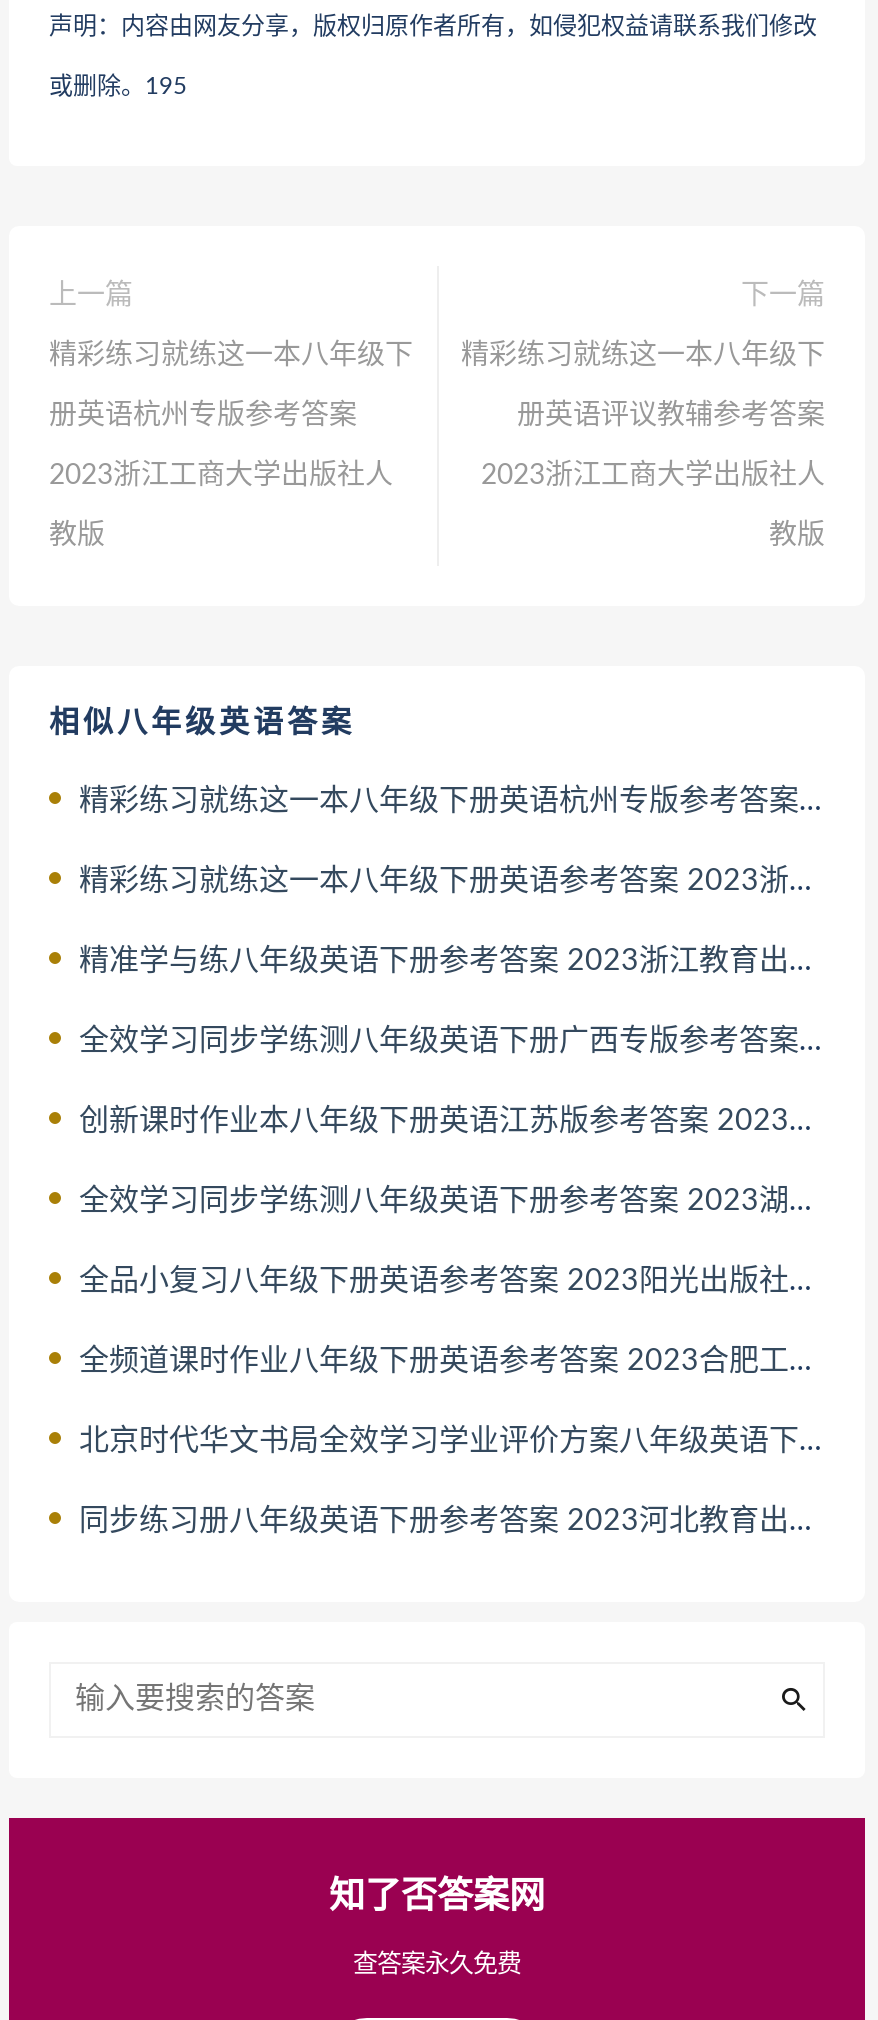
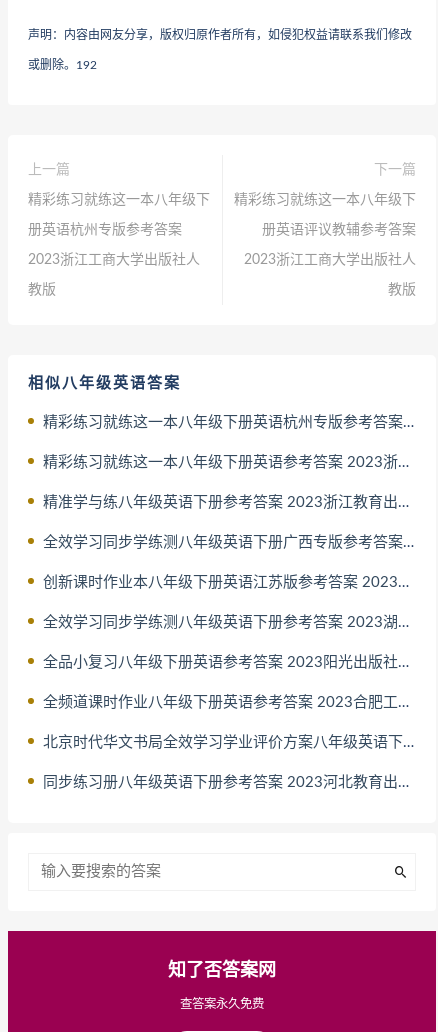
- 或删除。195
+ 或删除。192
